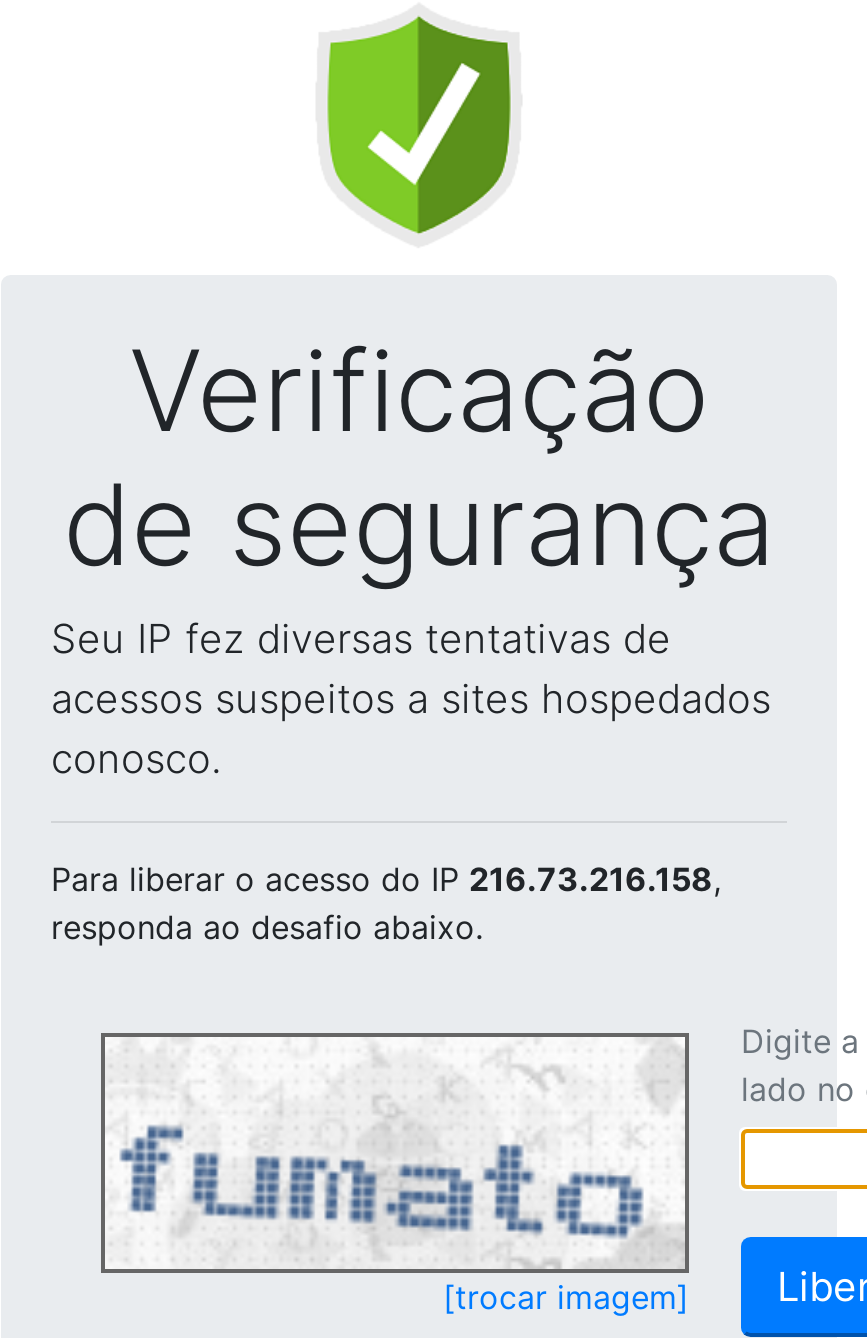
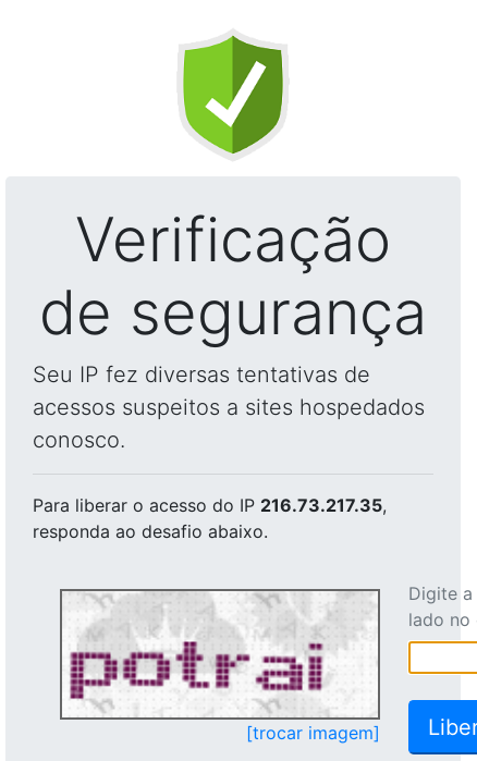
- Para liberar o acesso do IP 216.73.216.158,
+ Para liberar o acesso do IP 216.73.217.35,

- [image]
+ [image]
